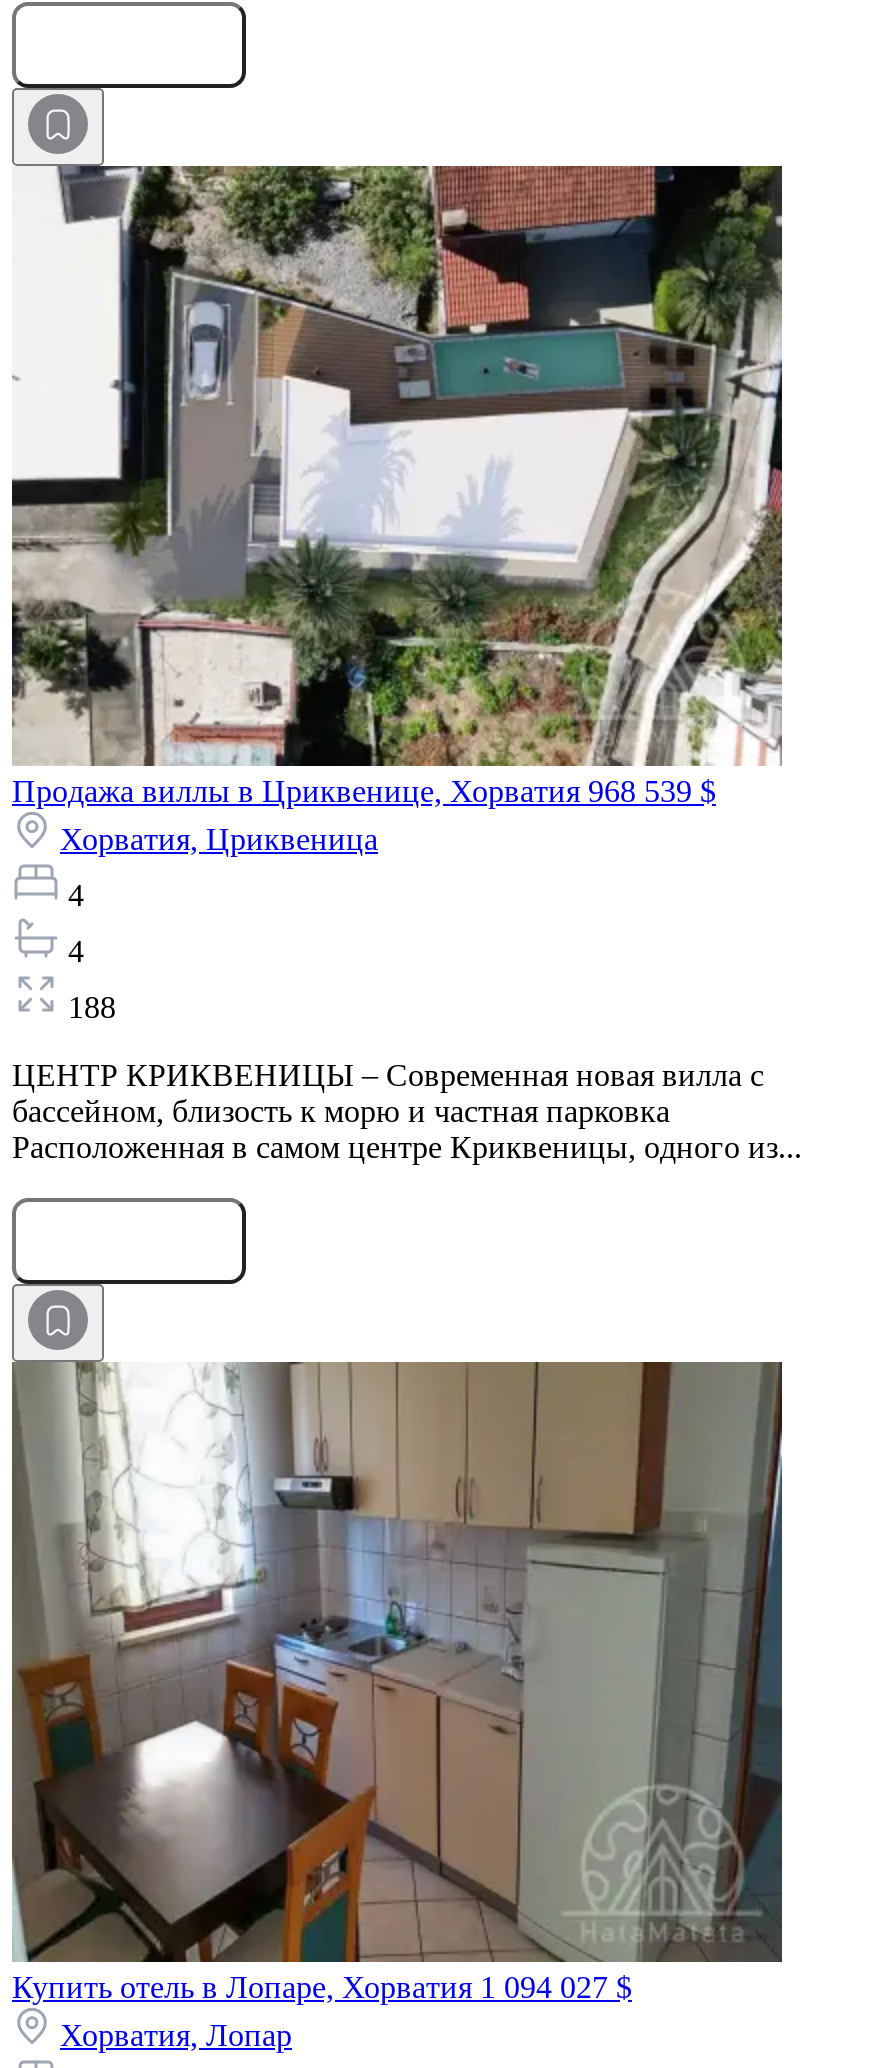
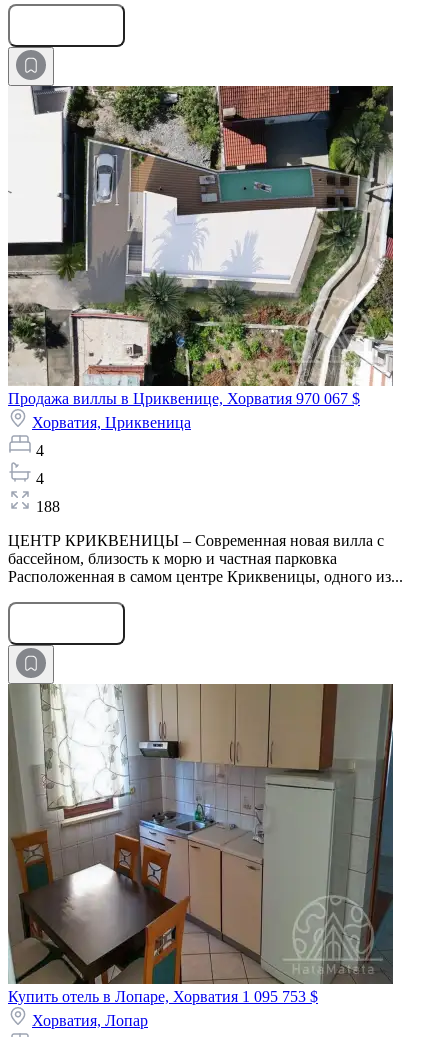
- Продажа виллы в Цриквенице, Хорватия 968 539 $
+ Продажа виллы в Цриквенице, Хорватия 970 067 $

- Купить отель в Лопаре, Хорватия 1 094 027 $
+ Купить отель в Лопаре, Хорватия 1 095 753 $
